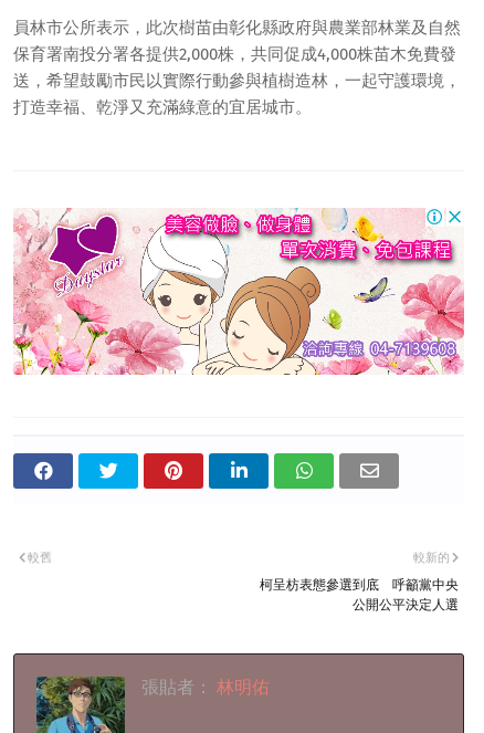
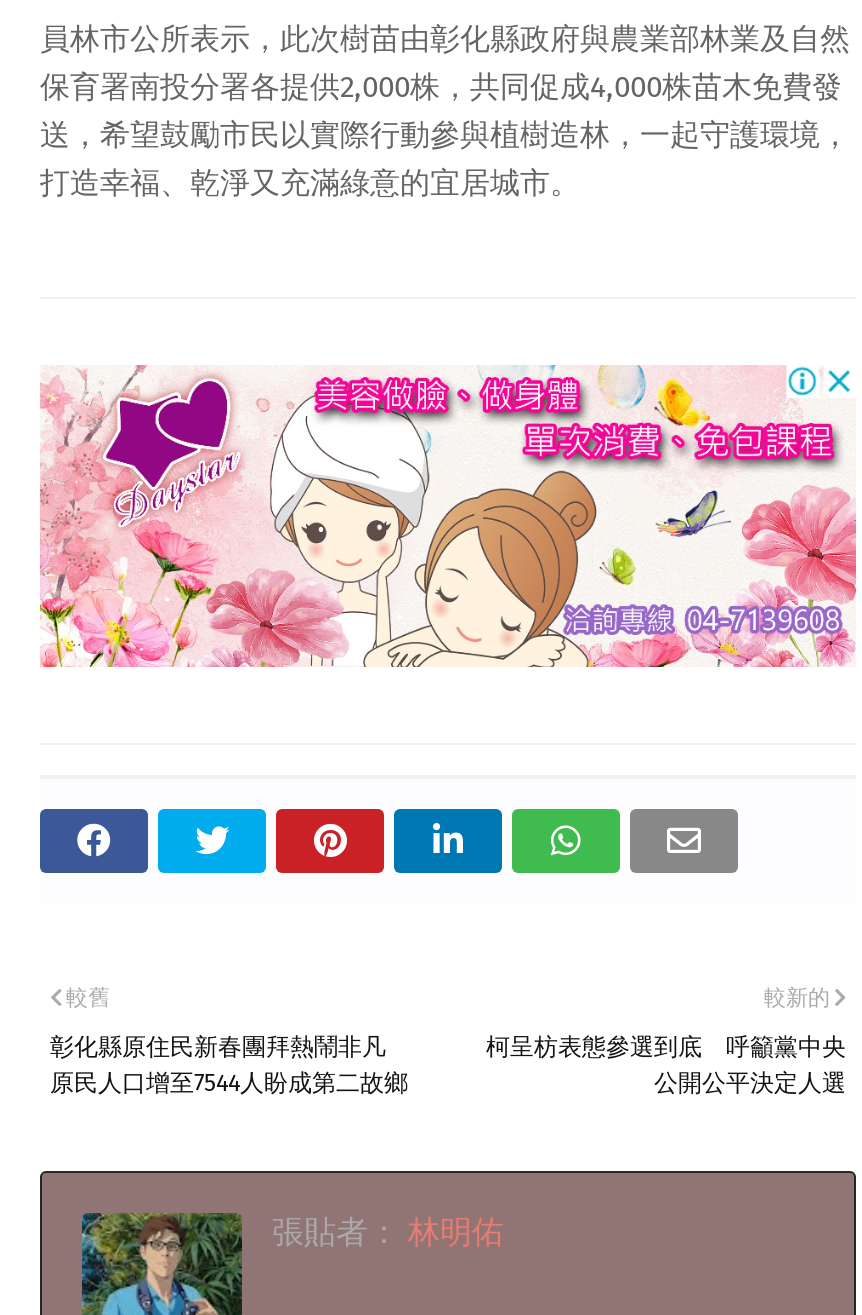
+ 彰化縣原住民新春團拜熱鬧非凡
+ 原民人口增至7544人盼成第二故鄉
